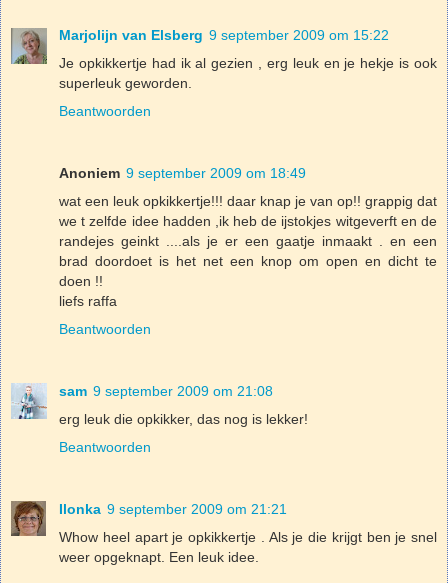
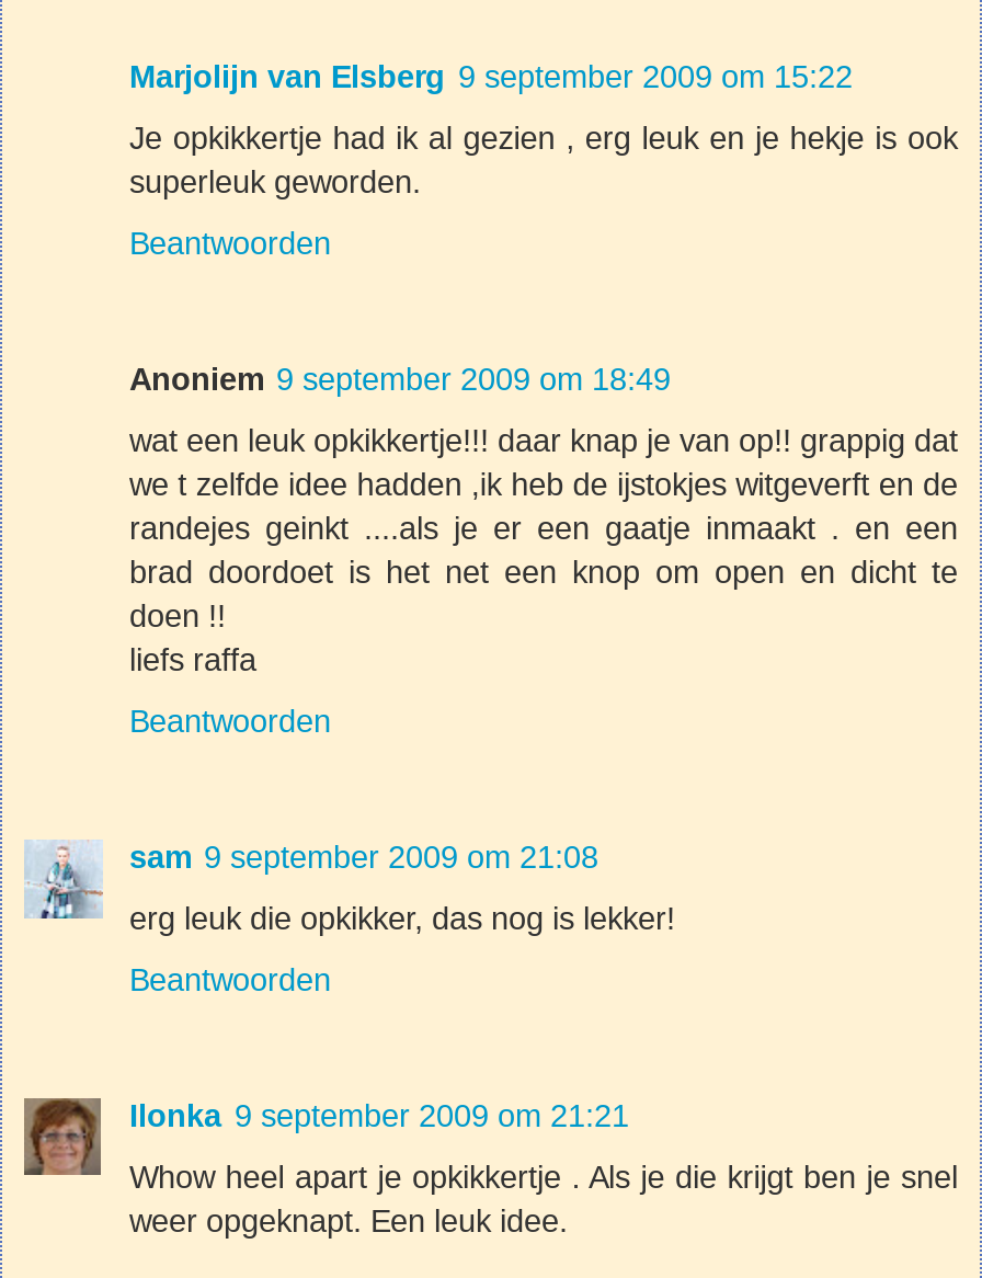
- [image]
